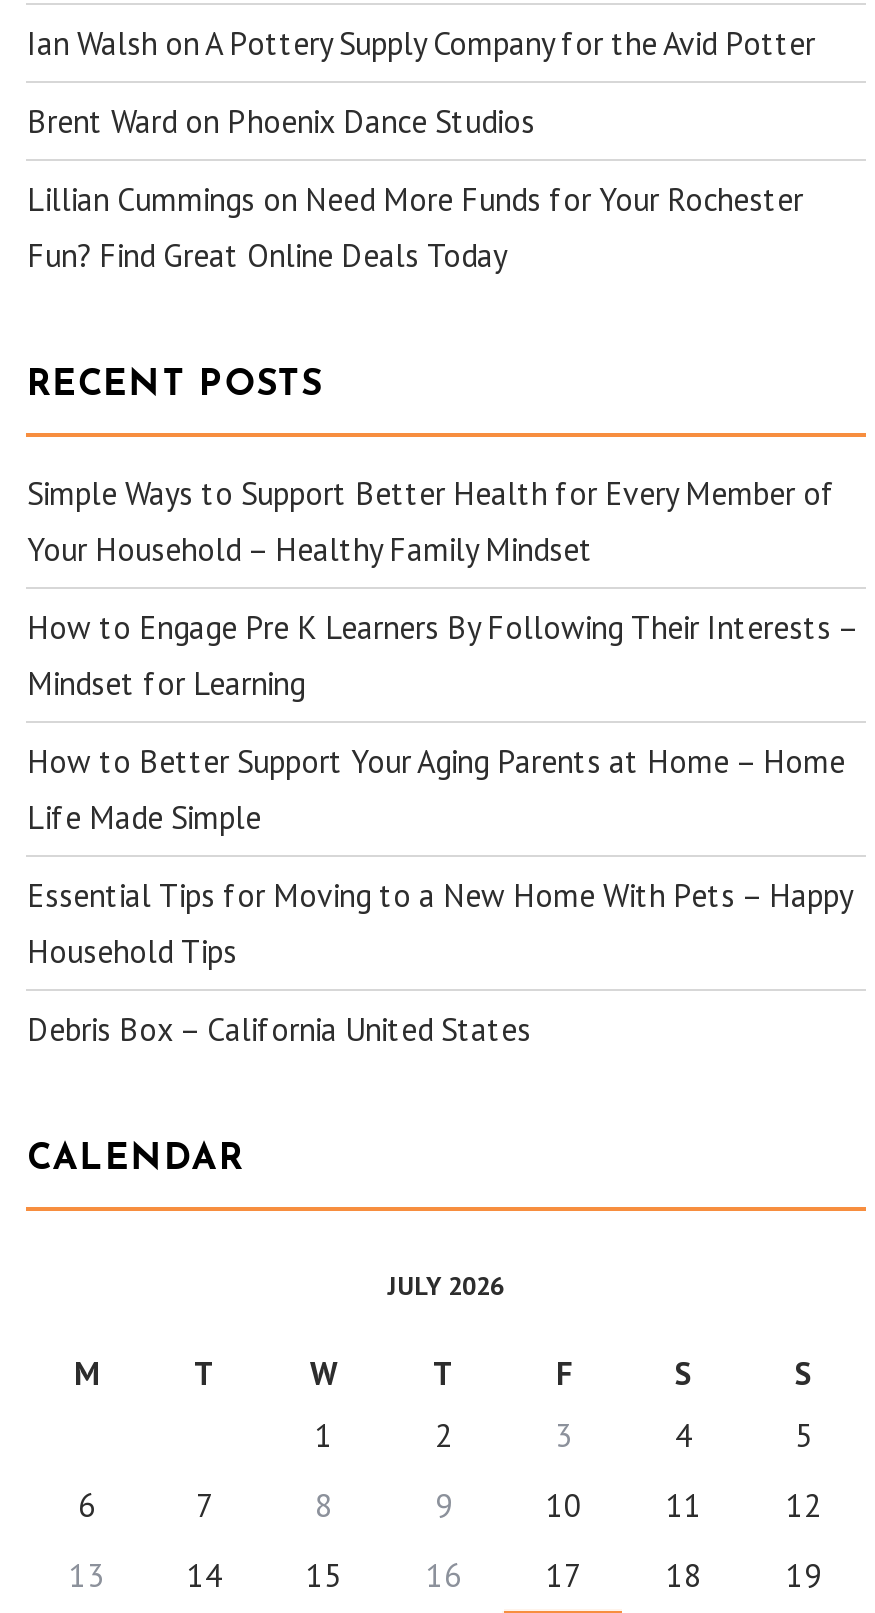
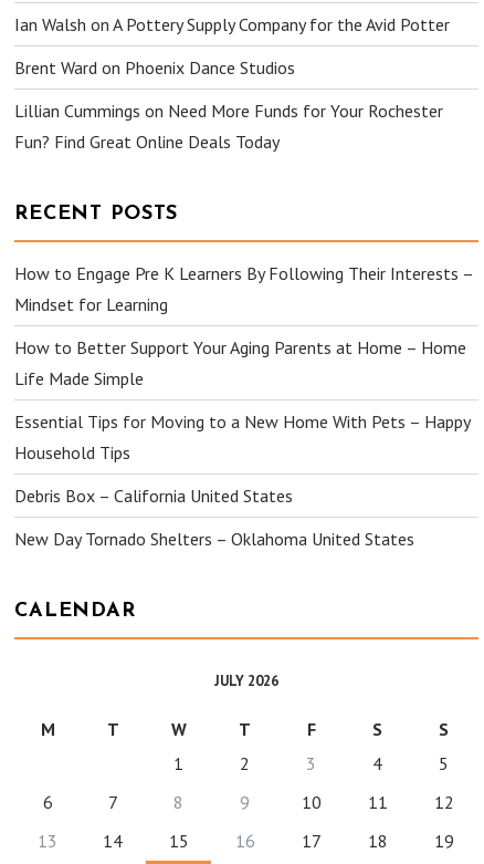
- Simple Ways to Support Better Health for Every Member of
- Your Household – Healthy Family Mindset

moved up: How to Engage Pre K Learners By Following Their Interests – | Mindset for Learning | How to Better Support Your Aging Parents at Home – Home | Life Made Simple | Essential Tips for Moving to a New Home With Pets – Happy | Household Tips | Debris Box – California United States

+ New Day Tornado Shelters – Oklahoma United States
